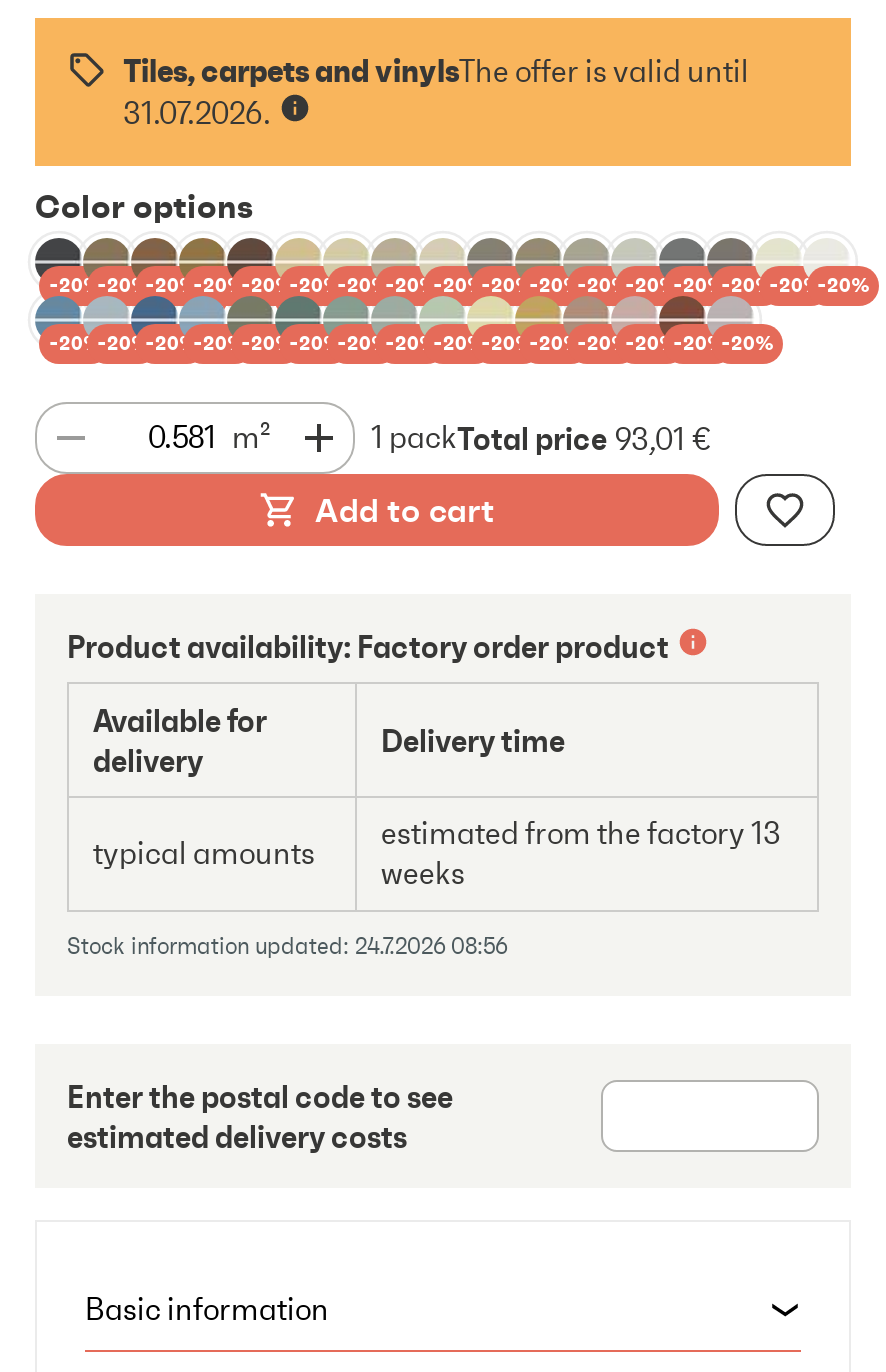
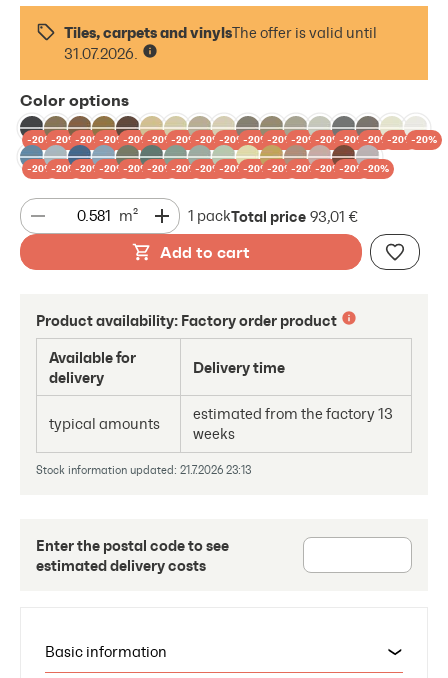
- Stock information updated: 24.7.2026 08:56
+ Stock information updated: 21.7.2026 23:13
